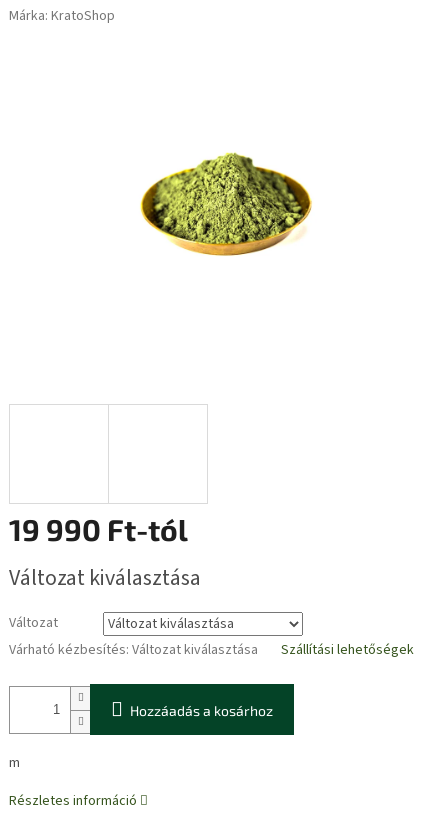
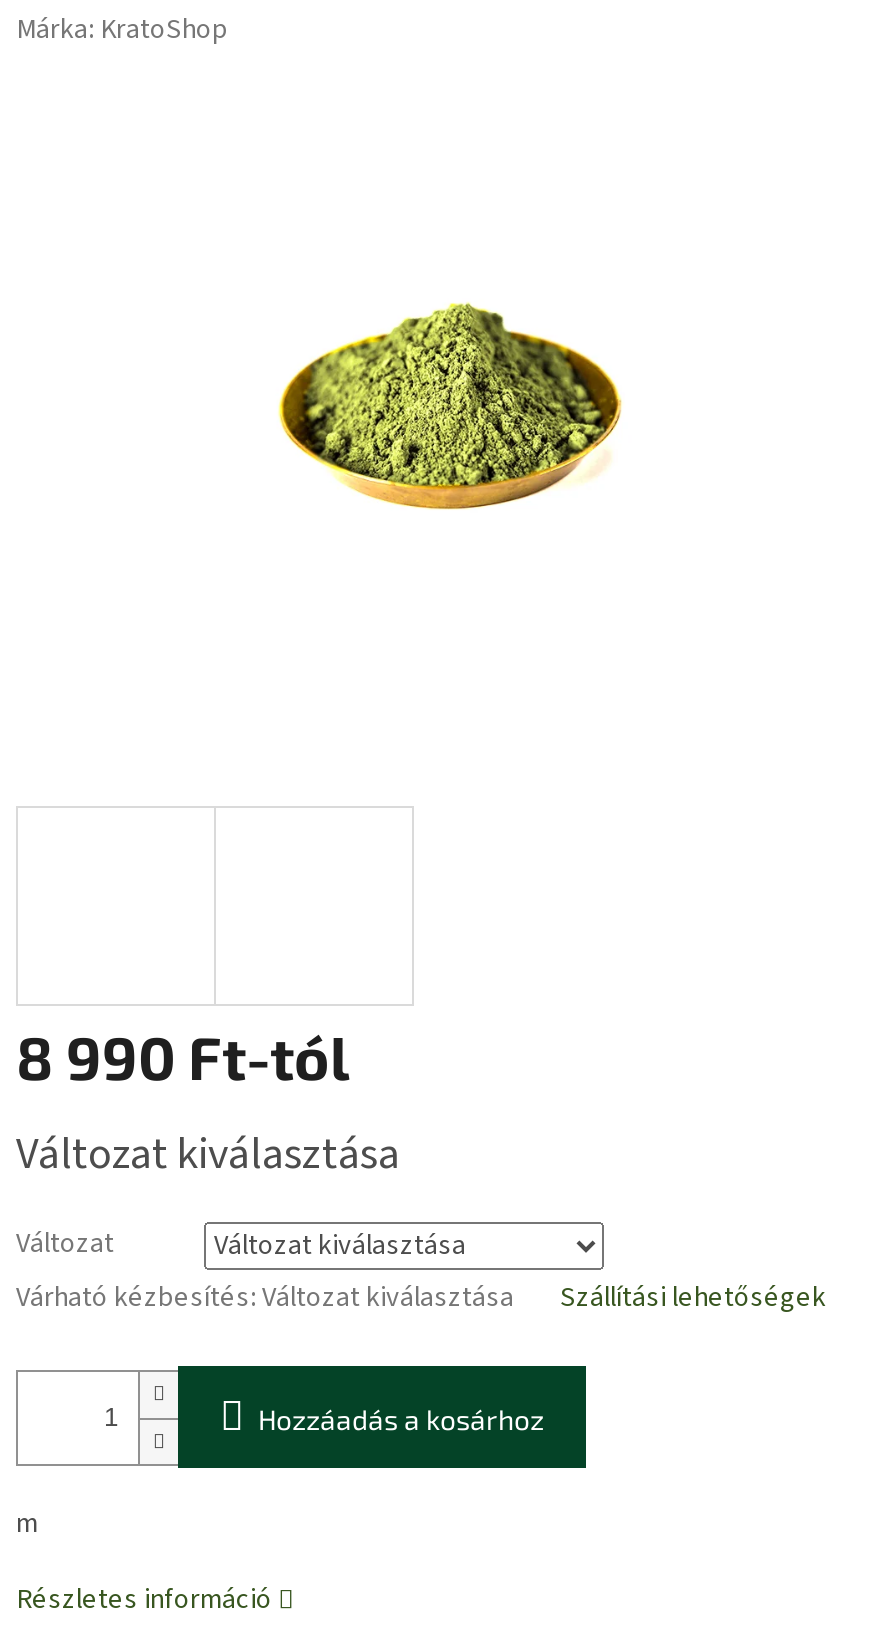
- 19 990 Ft-tól
+ 8 990 Ft-tól
